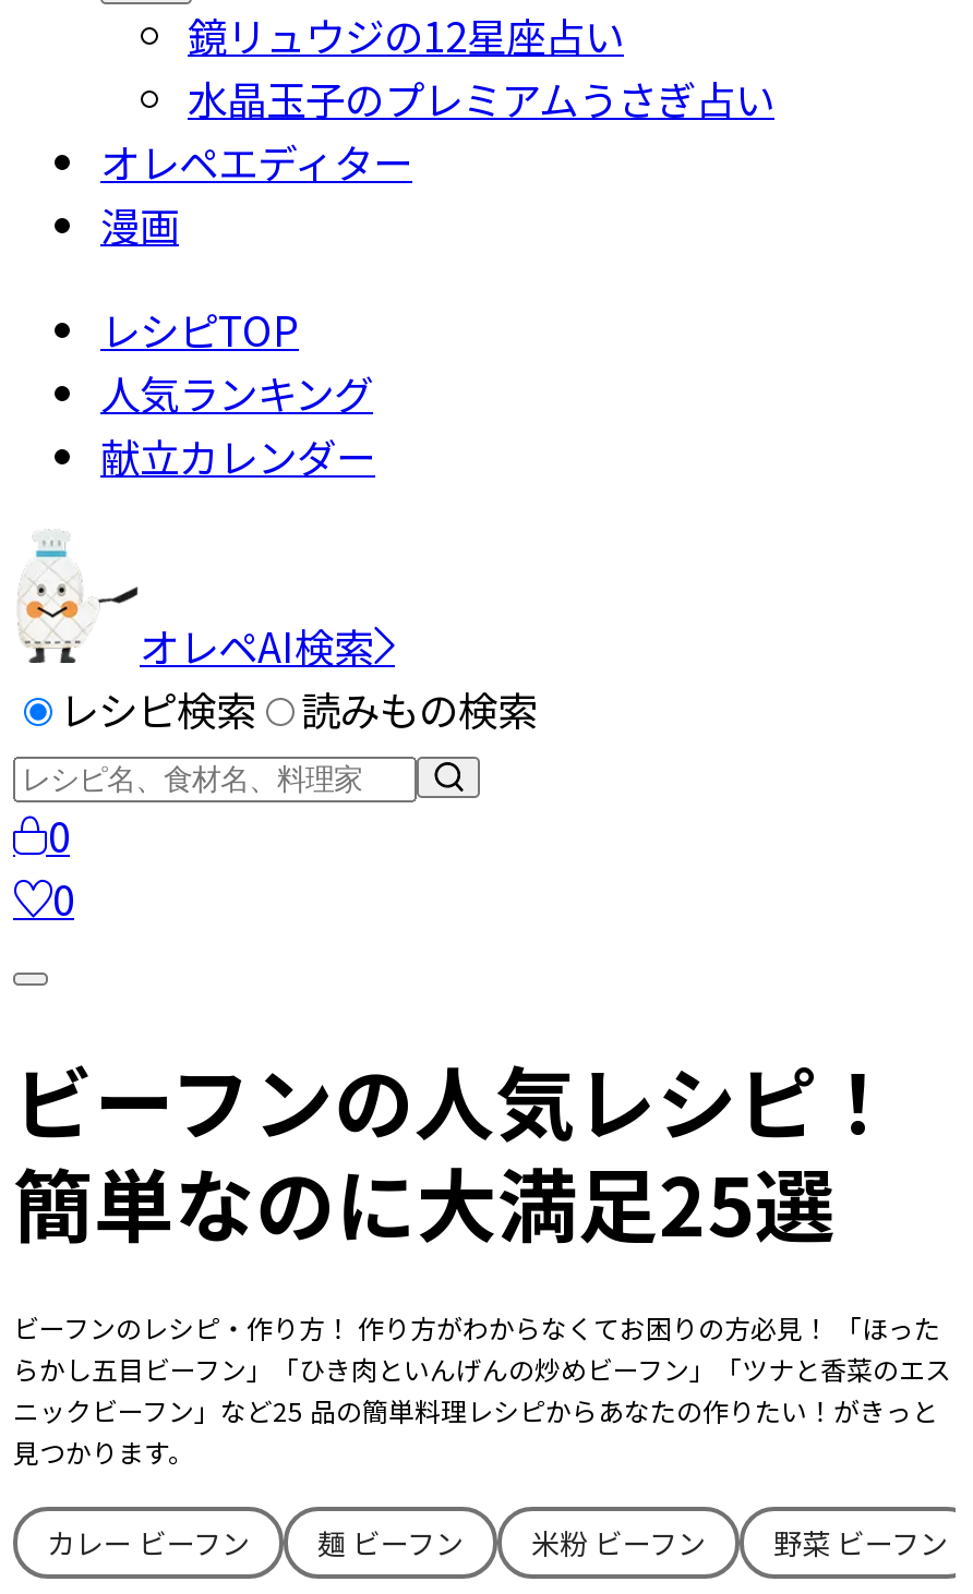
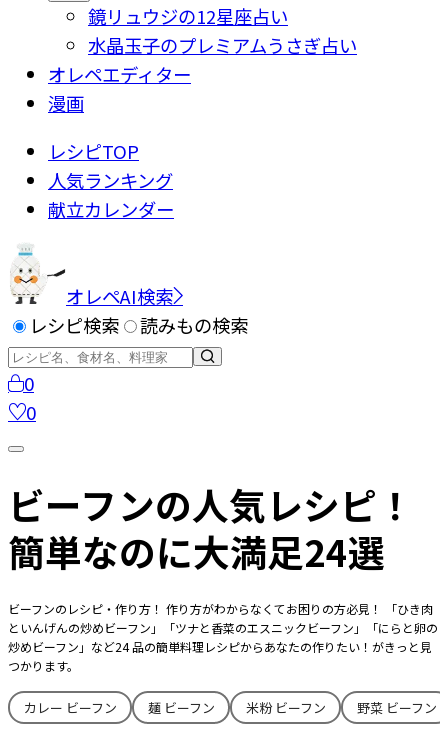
- 簡単なのに大満足25選
- ビーフンのレシピ・作り方！ 作り方がわからなくてお困りの方必見！ 「ほった
- らかし五目ビーフン」「ひき肉といんげんの炒めビーフン」「ツナと香菜のエス
- ニックビーフン」など25 品の簡単料理レシピからあなたの作りたい！がきっと
- 見つかります。
+ 簡単なのに大満足24選
+ ビーフンのレシピ・作り方！ 作り方がわからなくてお困りの方必見！ 「ひき肉
+ といんげんの炒めビーフン」「ツナと香菜のエスニックビーフン」「にらと卵の
+ 炒めビーフン」など24 品の簡単料理レシピからあなたの作りたい！がきっと見
+ つかります。
